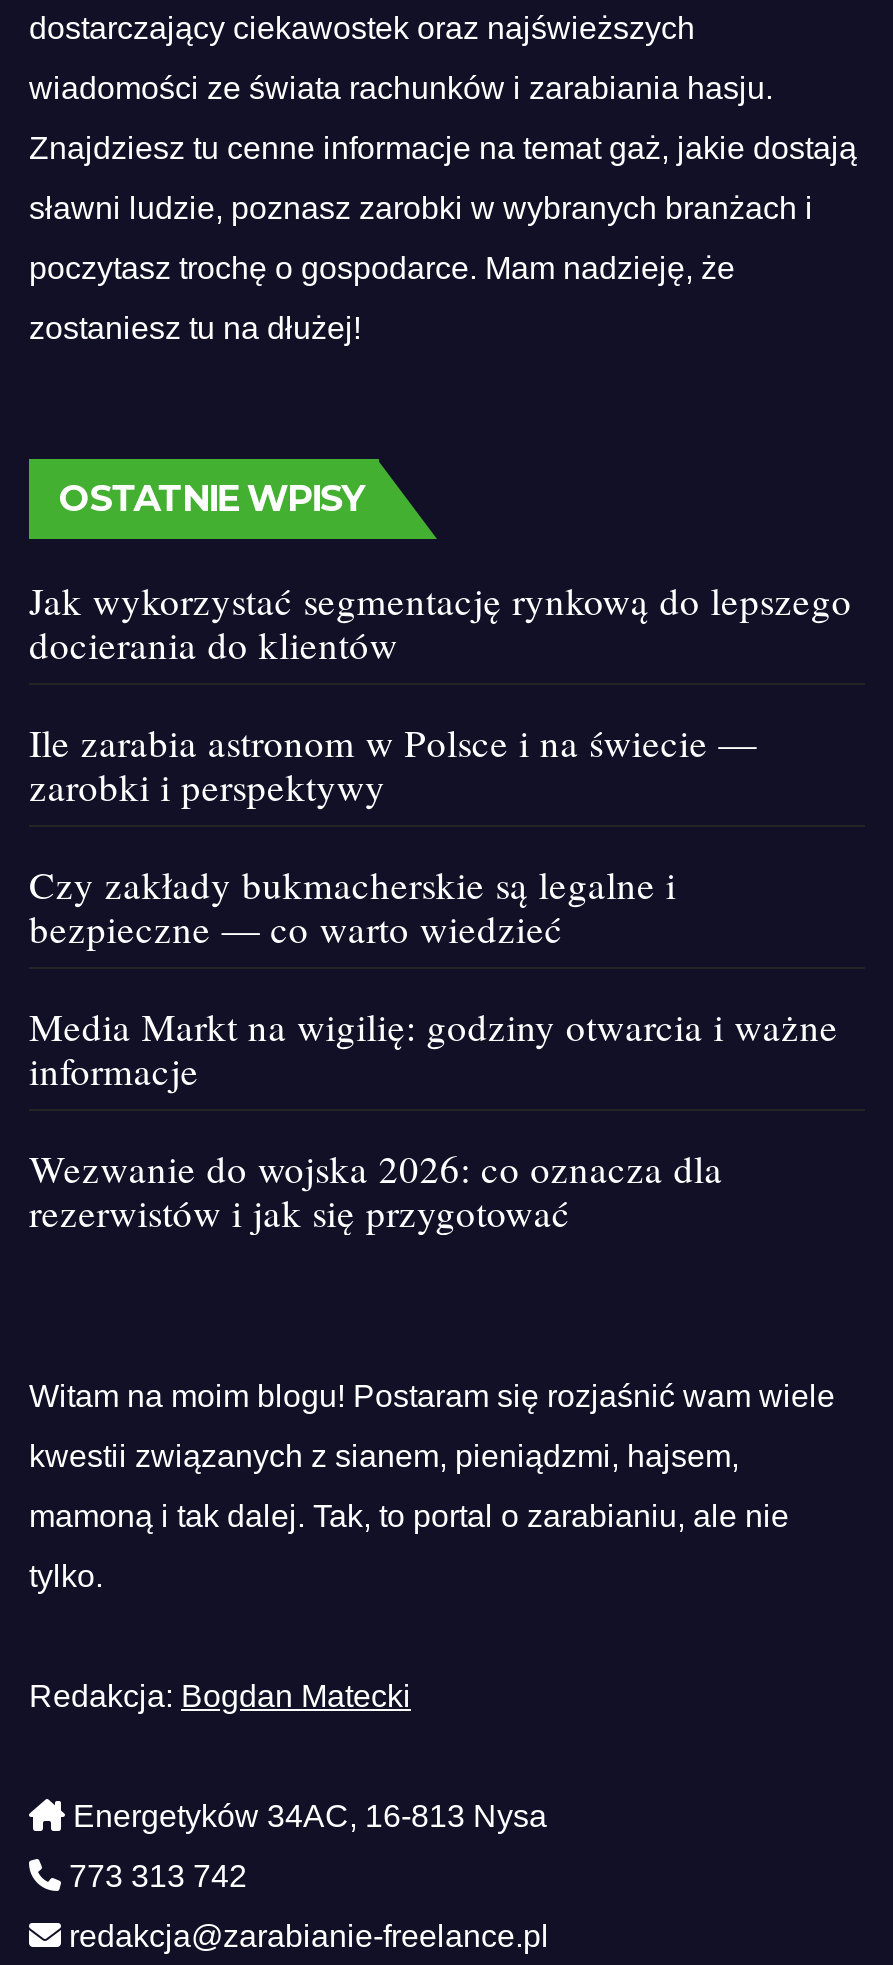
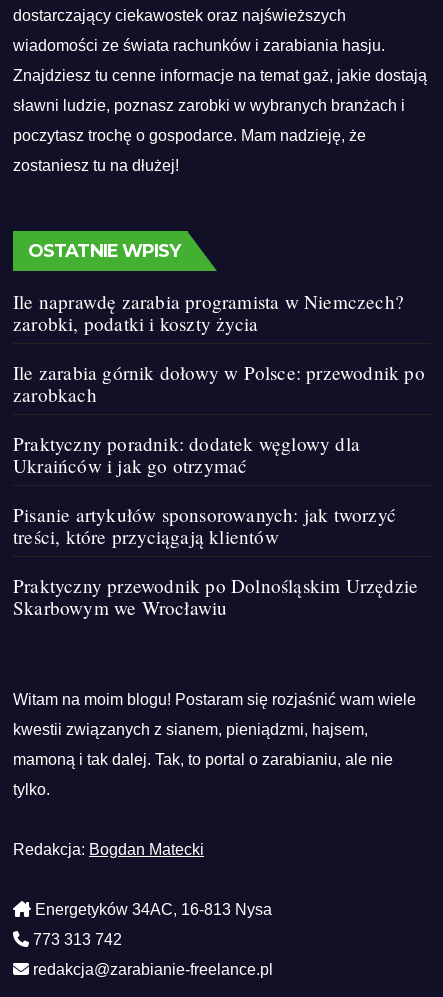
- Jak wykorzystać segmentację rynkową do lepszego
- docierania do klientów
+ Ile naprawdę zarabia programista w Niemczech?
+ zarobki, podatki i koszty życia

- Ile zarabia astronom w Polsce i na świecie —
- zarobki i perspektywy
+ Ile zarabia górnik dołowy w Polsce: przewodnik po
+ zarobkach

- Czy zakłady bukmacherskie są legalne i
- bezpieczne — co warto wiedzieć
+ Praktyczny poradnik: dodatek węglowy dla
+ Ukraińców i jak go otrzymać

- Media Markt na wigilię: godziny otwarcia i ważne
- informacje
+ Pisanie artykułów sponsorowanych: jak tworzyć
+ treści, które przyciągają klientów

- Wezwanie do wojska 2026: co oznacza dla
- rezerwistów i jak się przygotować
+ Praktyczny przewodnik po Dolnośląskim Urzędzie
+ Skarbowym we Wrocławiu
